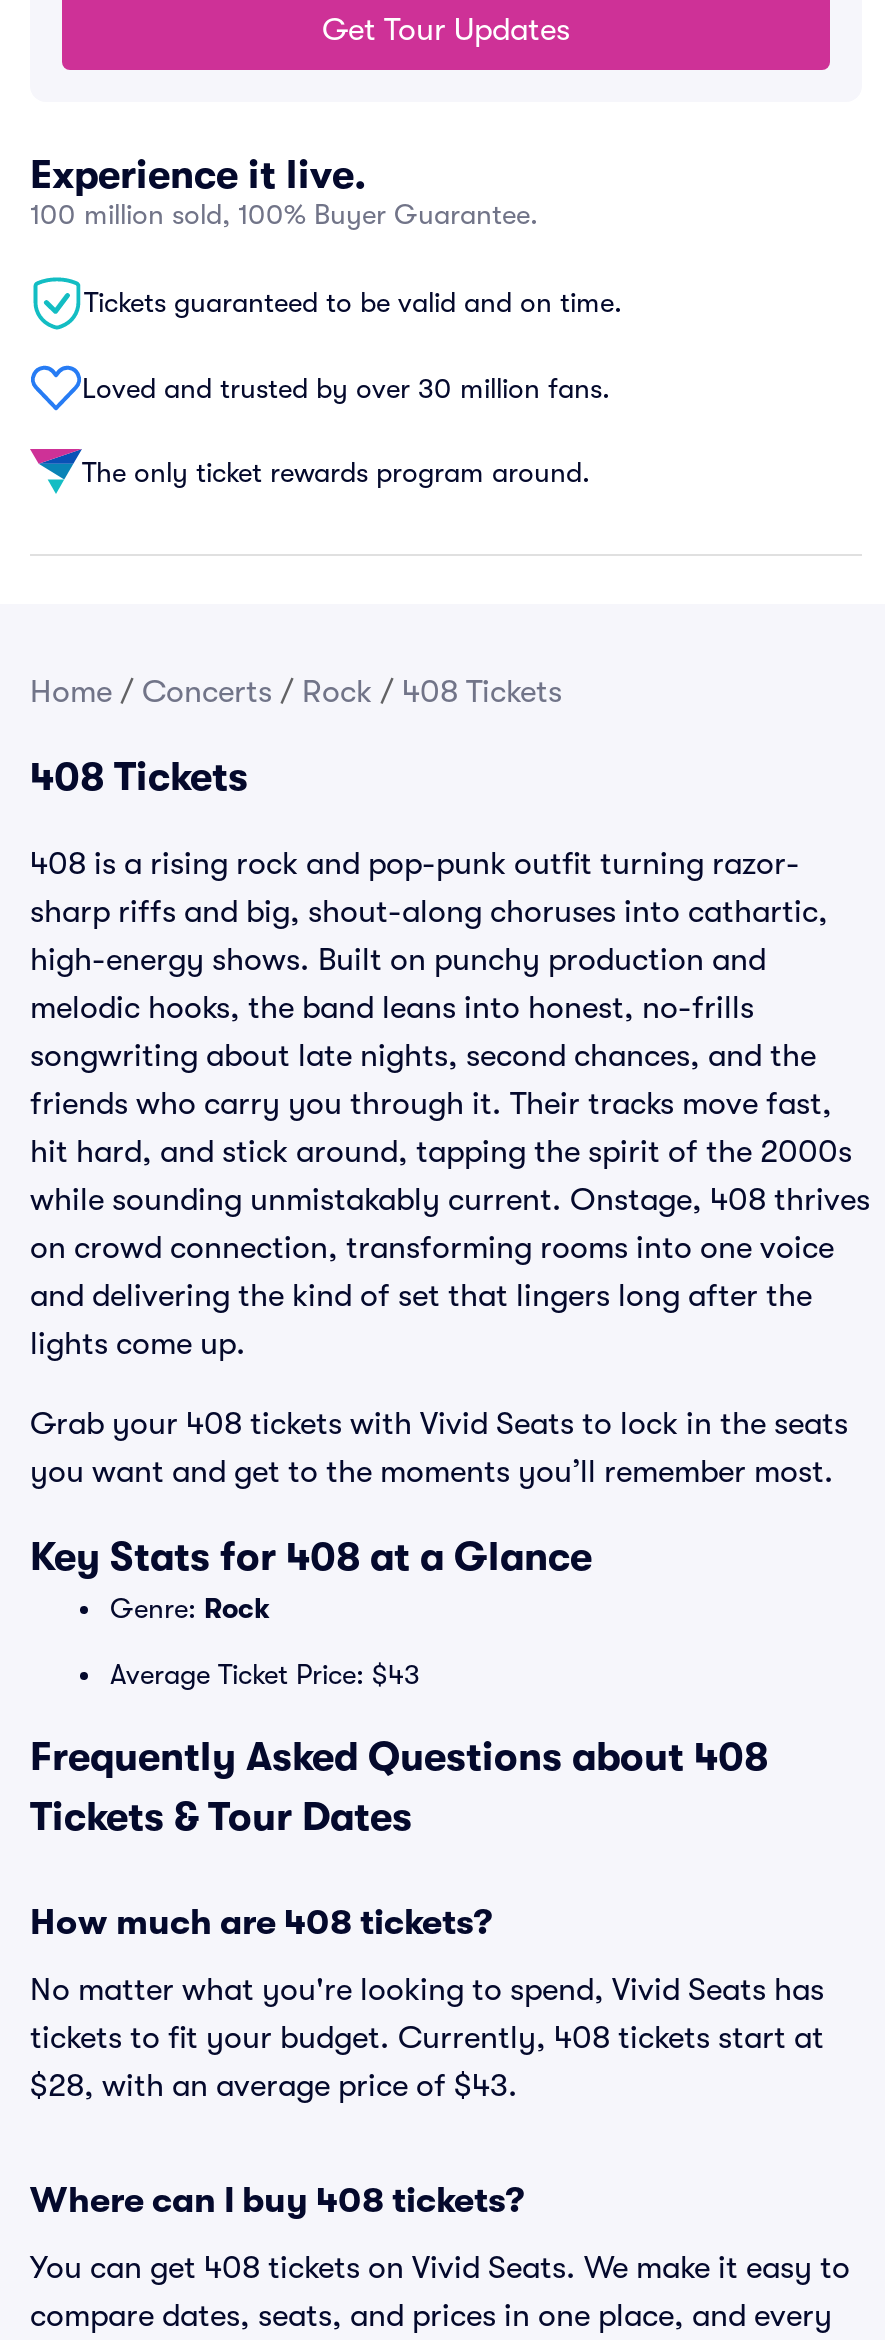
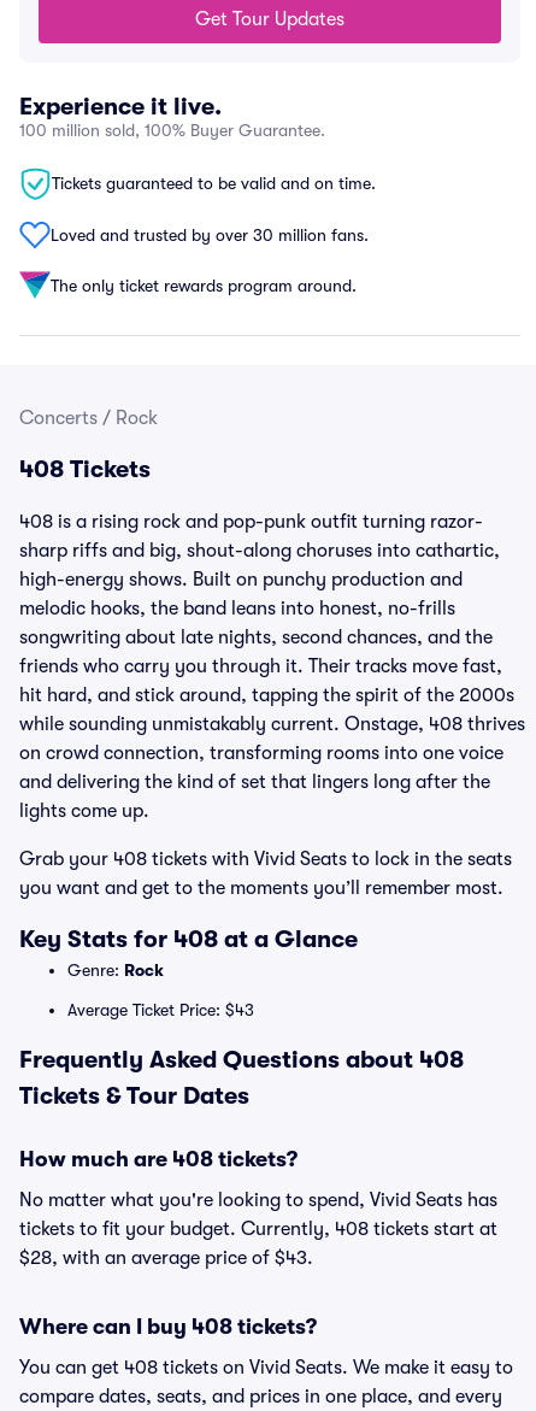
- Home / Concerts / Rock / 408 Tickets
+ Concerts / Rock
